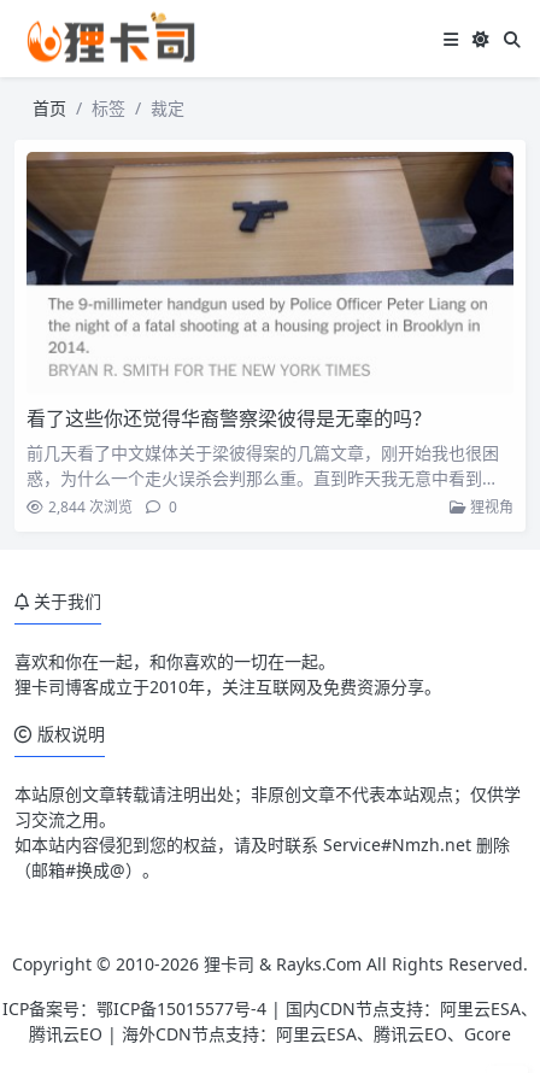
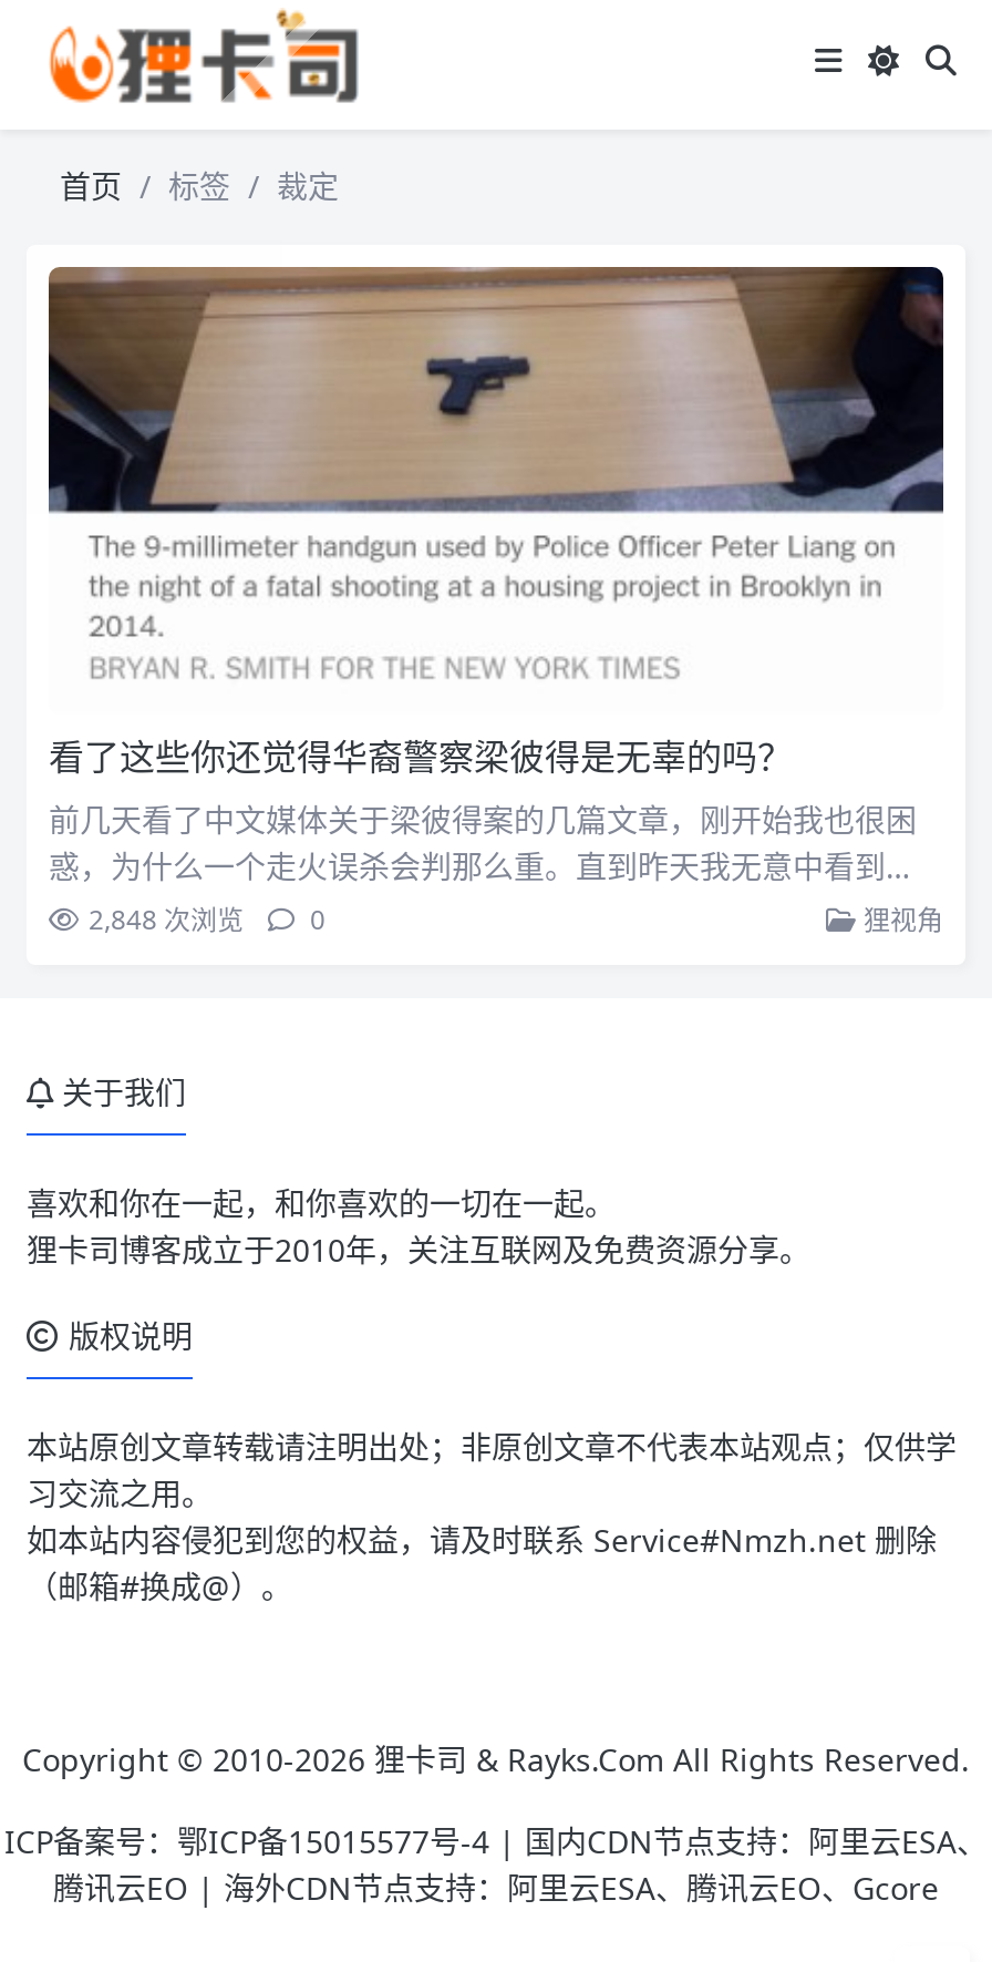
- 2,844 次浏览 0
+ 2,848 次浏览 0
